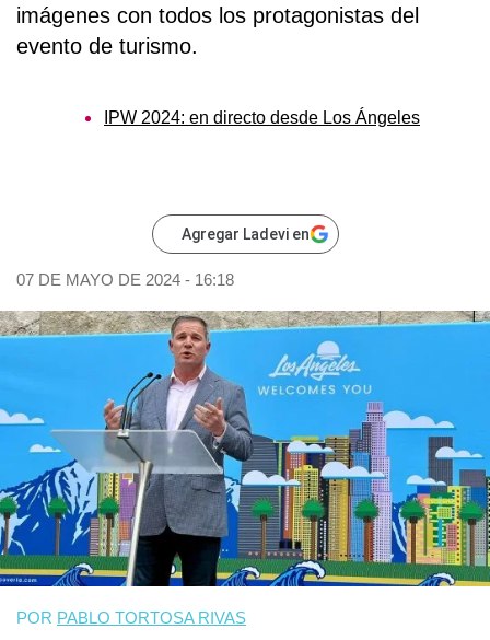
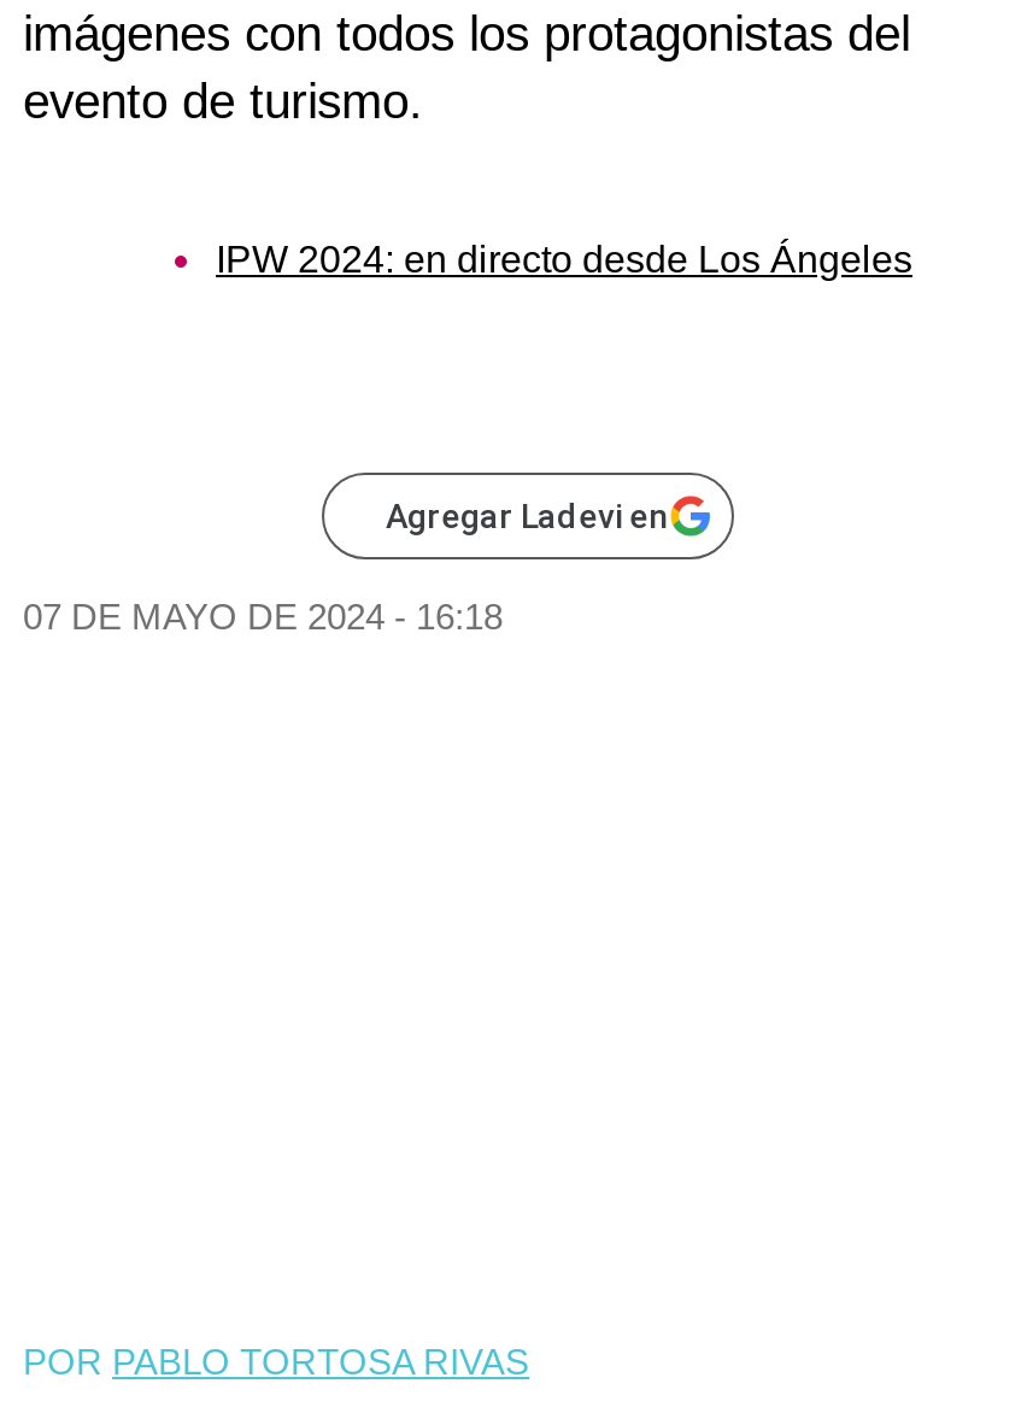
- [image]
